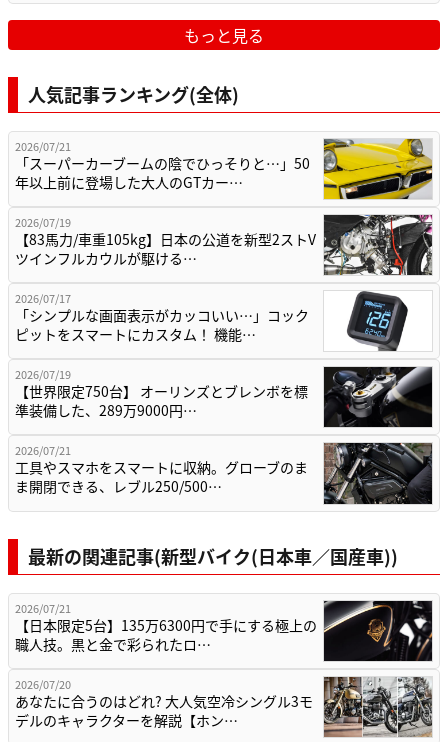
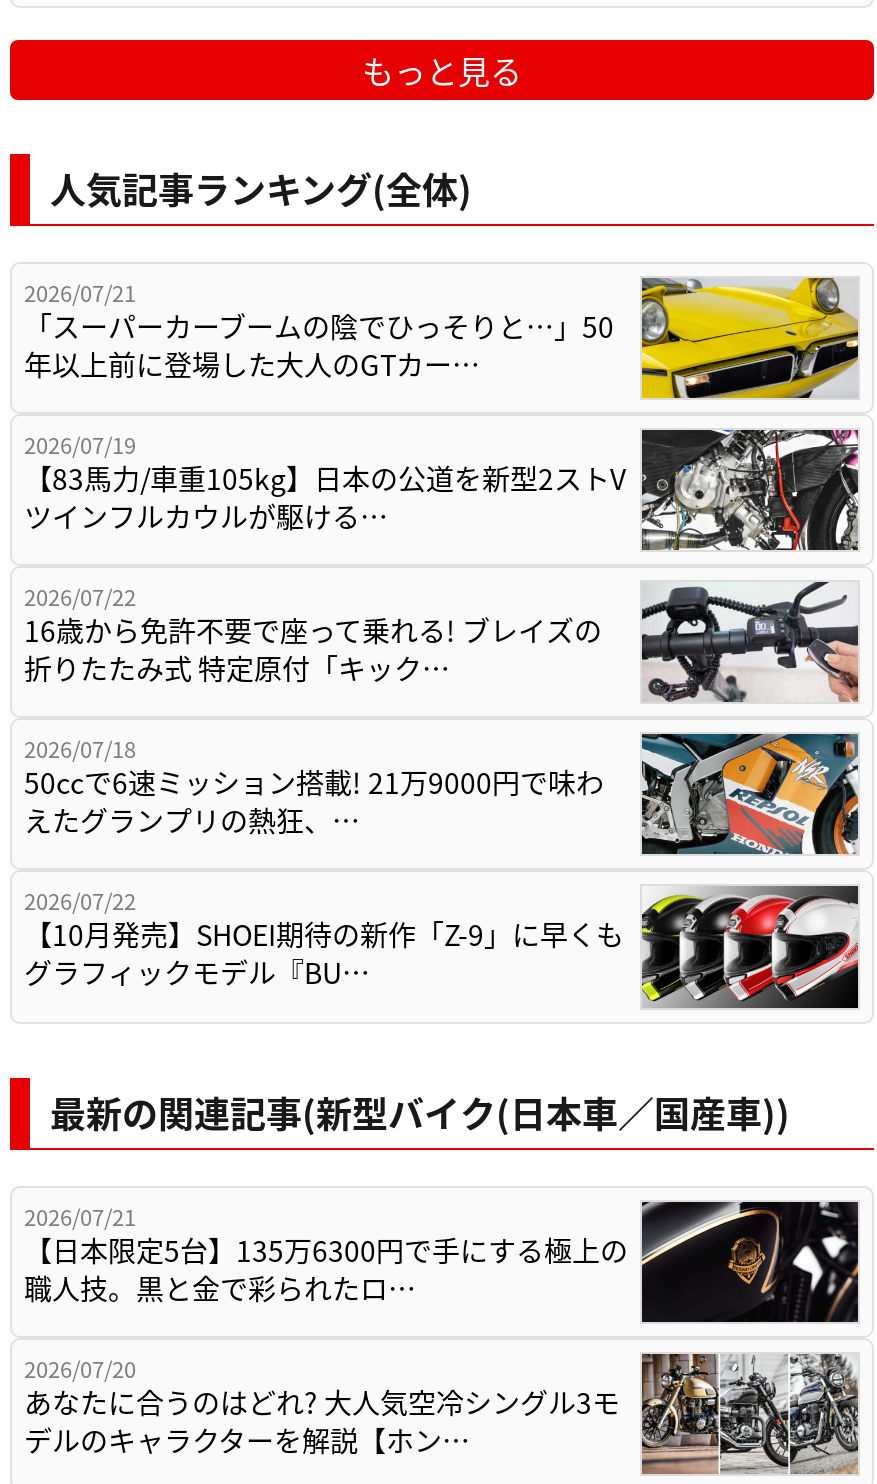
- [image]
- 2026/07/17
- 「シンプルな画面表示がカッコいい…」コック
- ピットをスマートにカスタム！ 機能…
+ [image]
+ 2026/07/22
+ 16歳から免許不要で座って乗れる! ブレイズの
+ 折りたたみ式 特定原付「キック…

- [image]
- 2026/07/19
- 【世界限定750台】 オーリンズとブレンボを標
- 準装備した、289万9000円…
+ [image]
+ 2026/07/18
+ 50ccで6速ミッション搭載! 21万9000円で味わ
+ えたグランプリの熱狂、…

- [image]
- 2026/07/21
- 工具やスマホをスマートに収納。グローブのま
- ま開閉できる、レブル250/500…
+ [image]
+ 2026/07/22
+ 【10月発売】SHOEI期待の新作「Z-9」に早くも
+ グラフィックモデル『BU…
